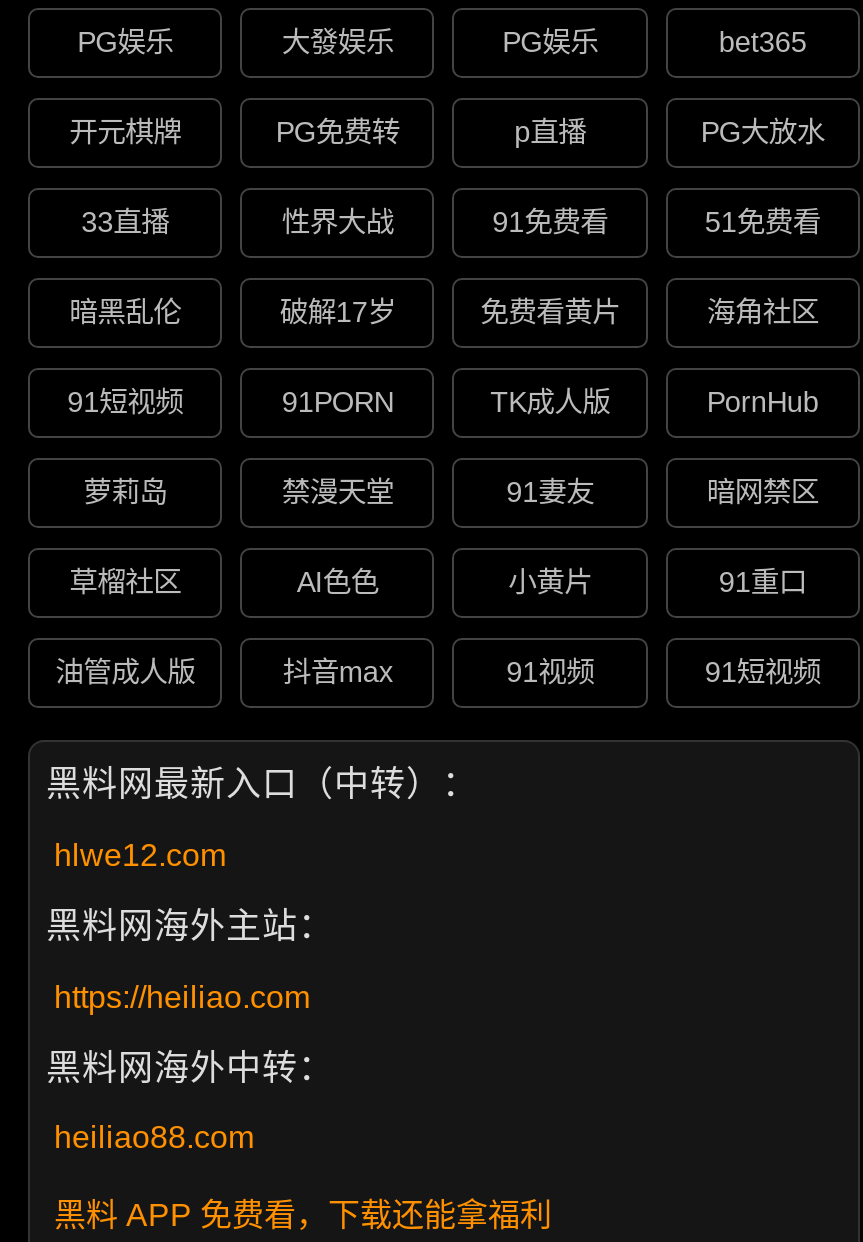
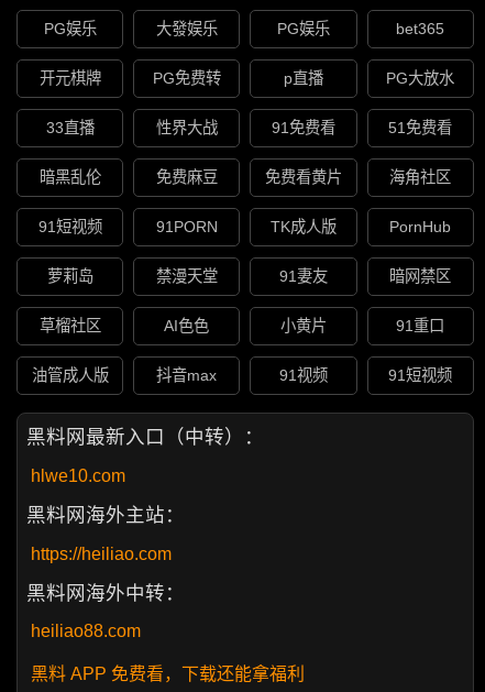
- 破解17岁
+ 免费麻豆

- hlwe12.com
+ hlwe10.com
